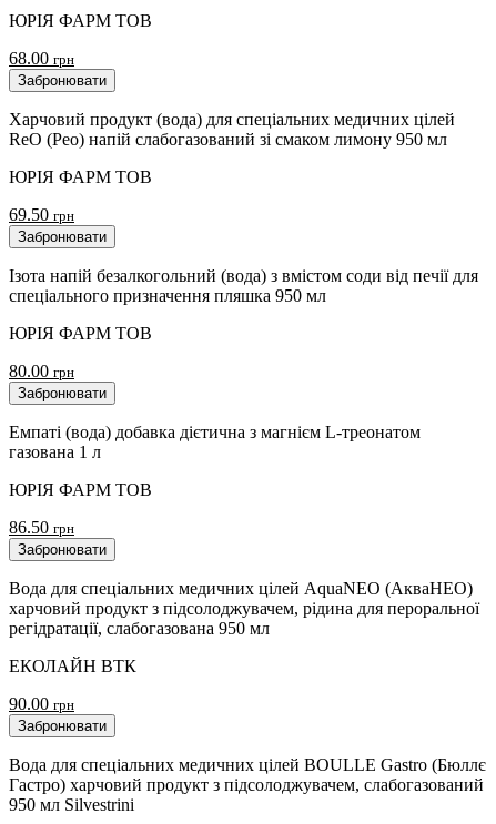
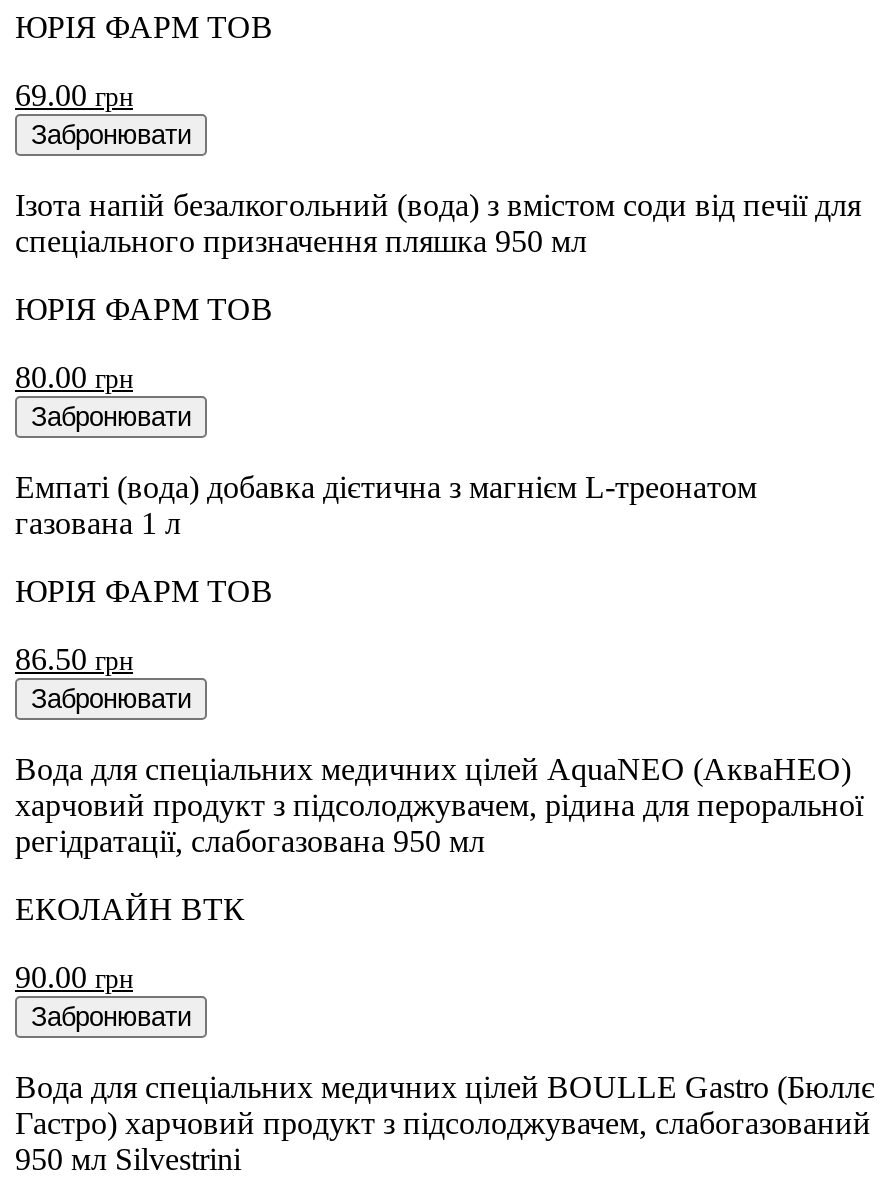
- 68.00 грн
- Забронювати
- Харчовий продукт (вода) для спеціальних медичних цілей
- ReO (Рео) напій слабогазований зі смаком лимону 950 мл
- ЮРІЯ ФАРМ ТОВ
- 69.50 грн
+ 69.00 грн
